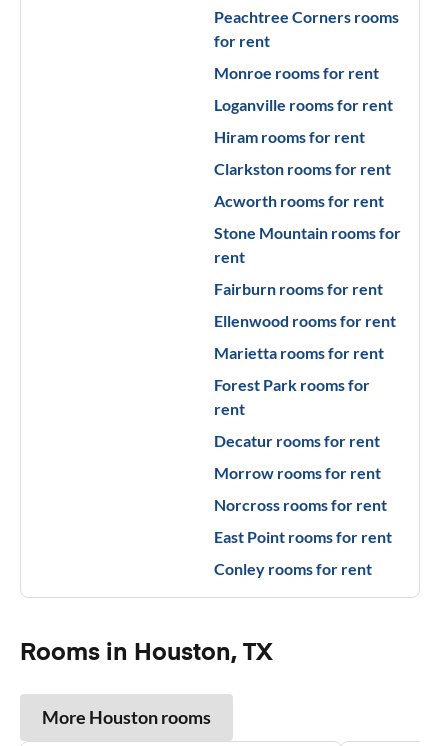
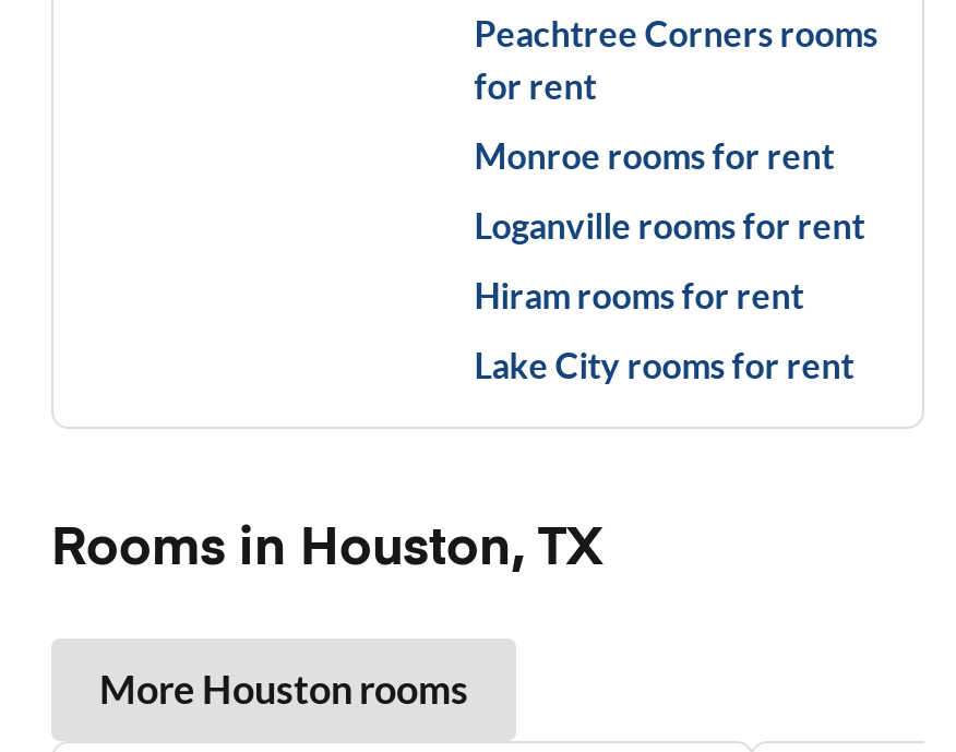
- Clarkston rooms for rent
- Acworth rooms for rent
- Stone Mountain rooms for
- rent
- Fairburn rooms for rent
- Ellenwood rooms for rent
- Marietta rooms for rent
- Forest Park rooms for
- rent
- Decatur rooms for rent
- Morrow rooms for rent
- Norcross rooms for rent
- East Point rooms for rent
- Conley rooms for rent
+ Lake City rooms for rent
